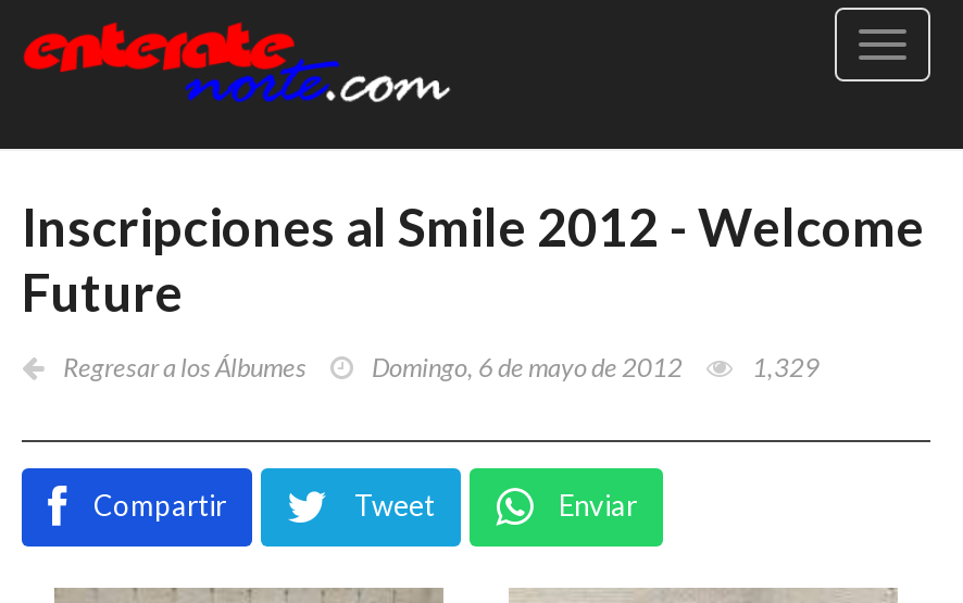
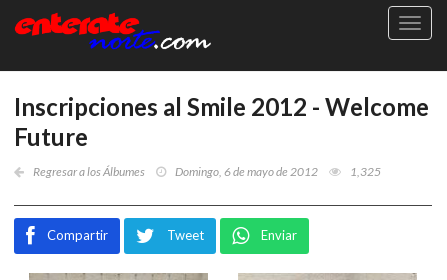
- 1,329
+ 1,325
